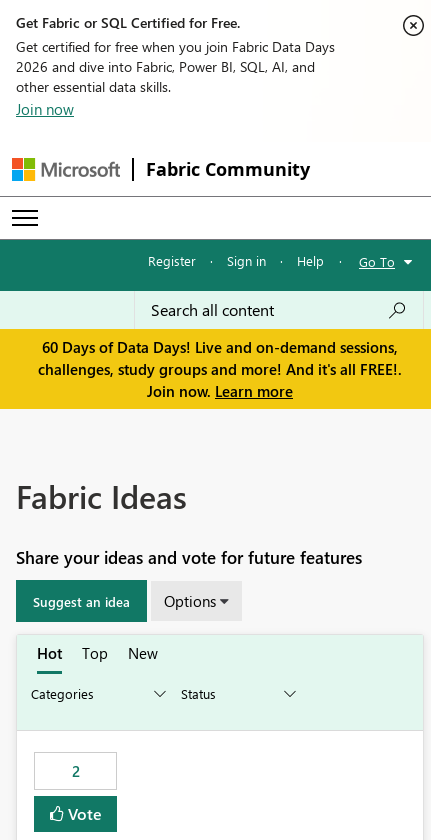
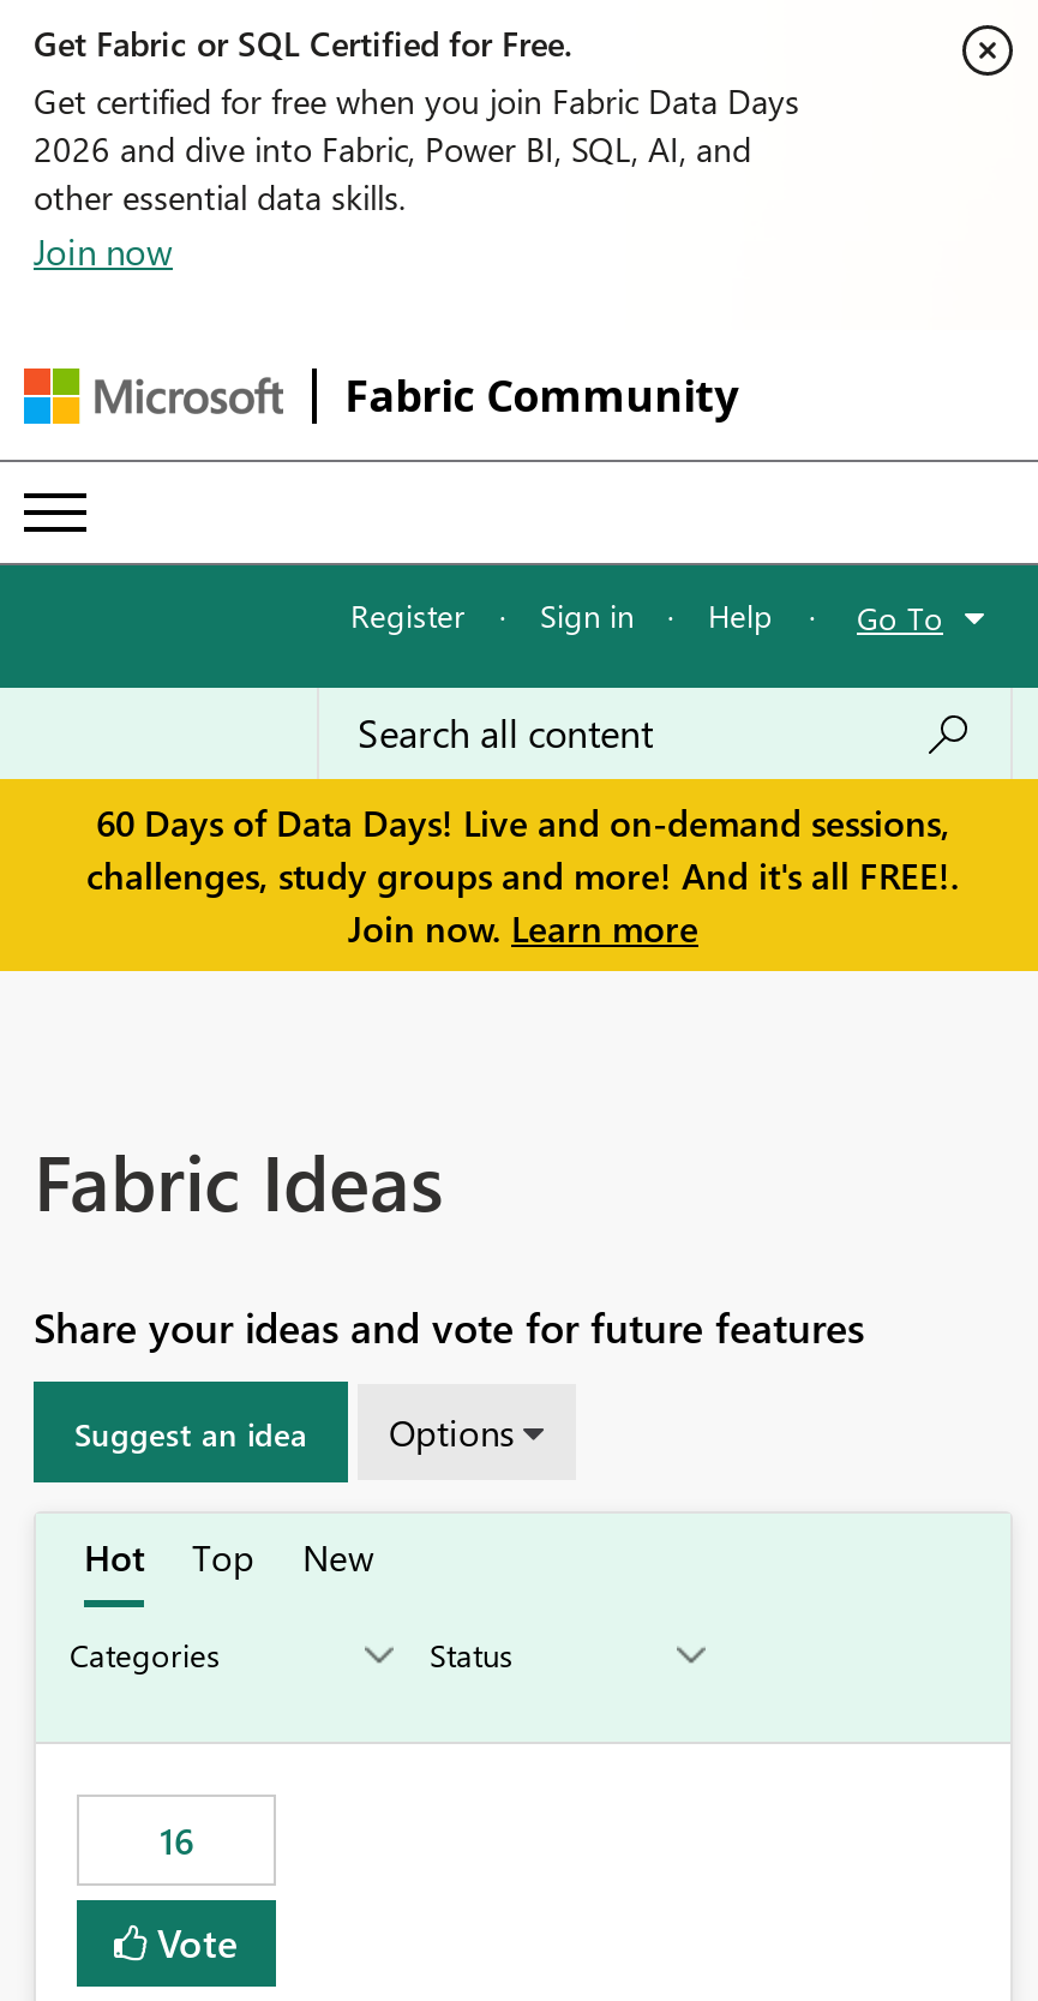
- 2
+ 16
